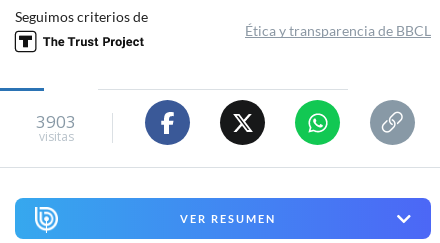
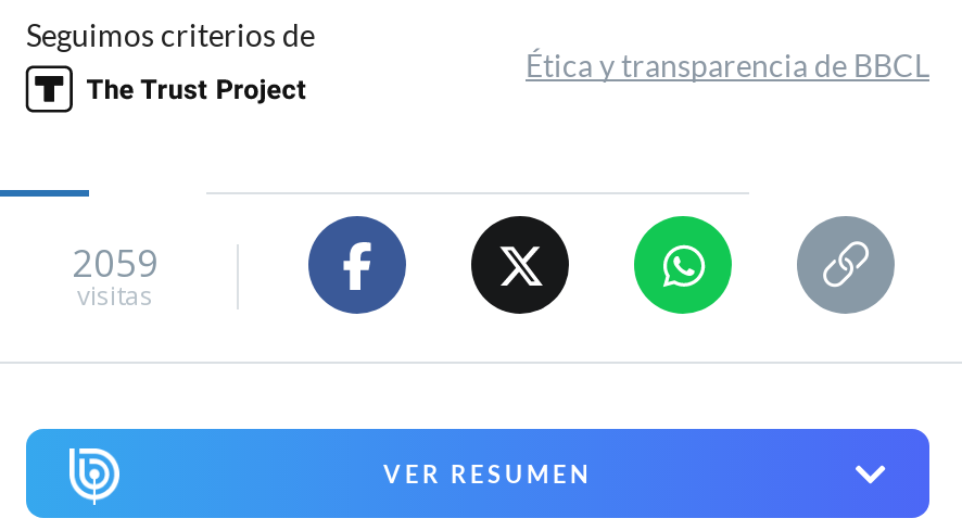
- 3903
+ 2059
